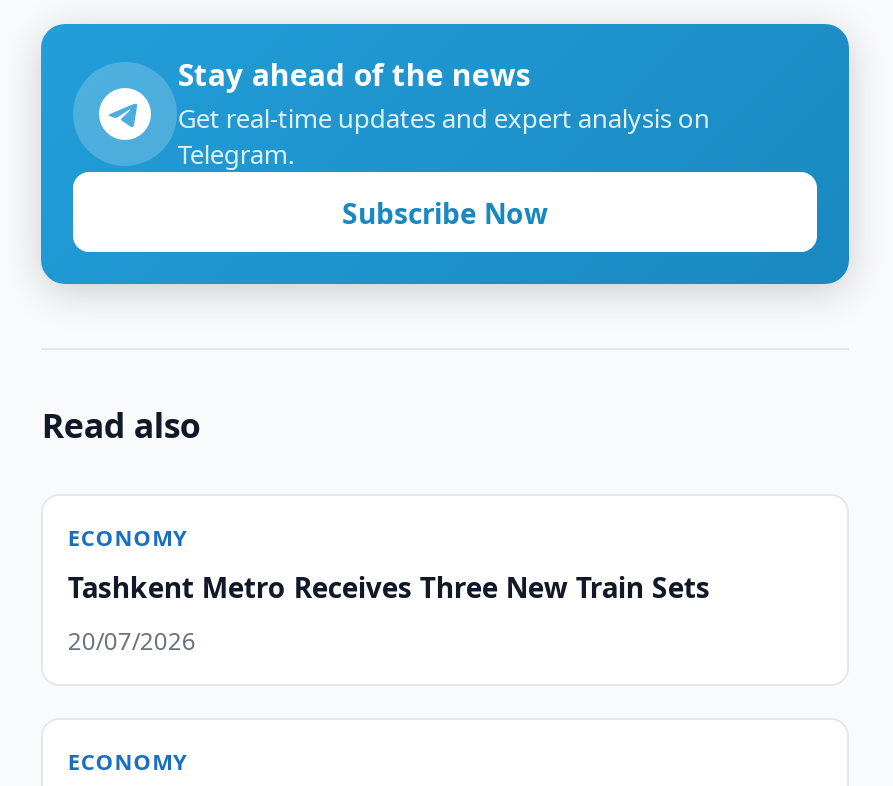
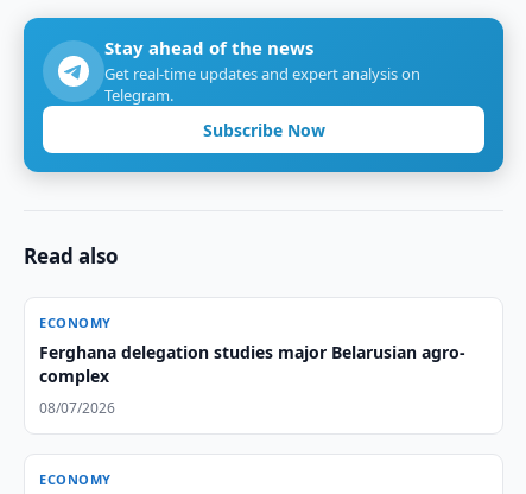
- Tashkent Metro Receives Three New Train Sets
+ Ferghana delegation studies major Belarusian agro-
+ complex

- 20/07/2026
+ 08/07/2026
